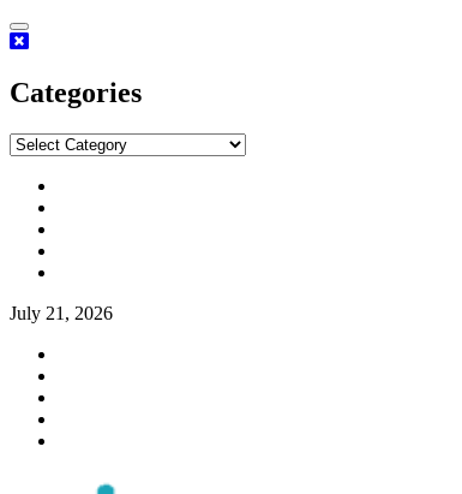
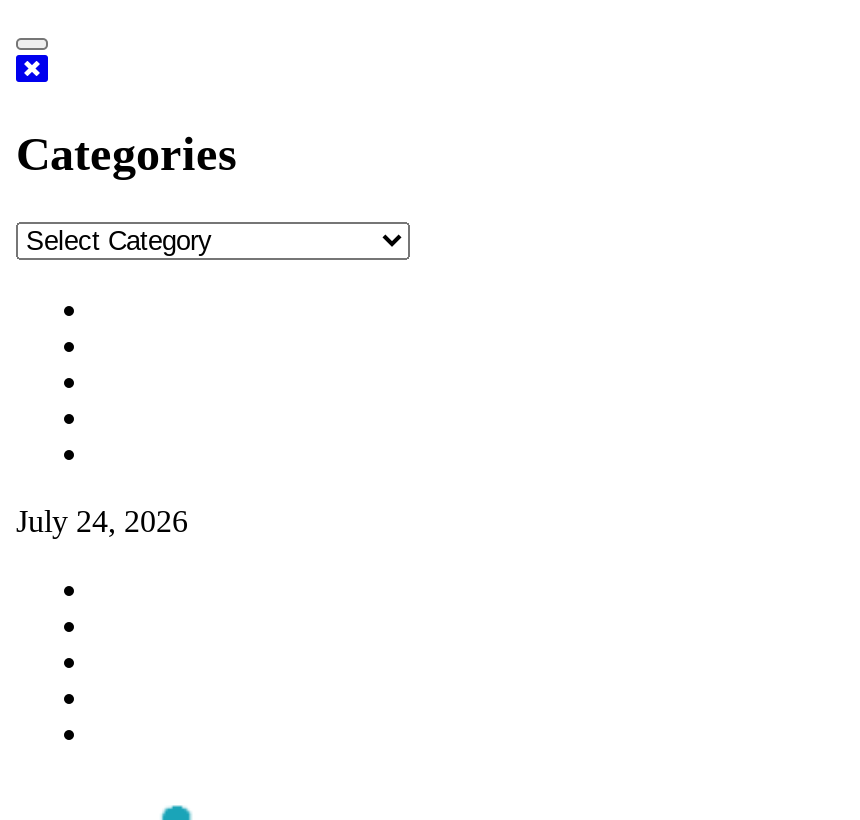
- July 21, 2026
+ July 24, 2026
